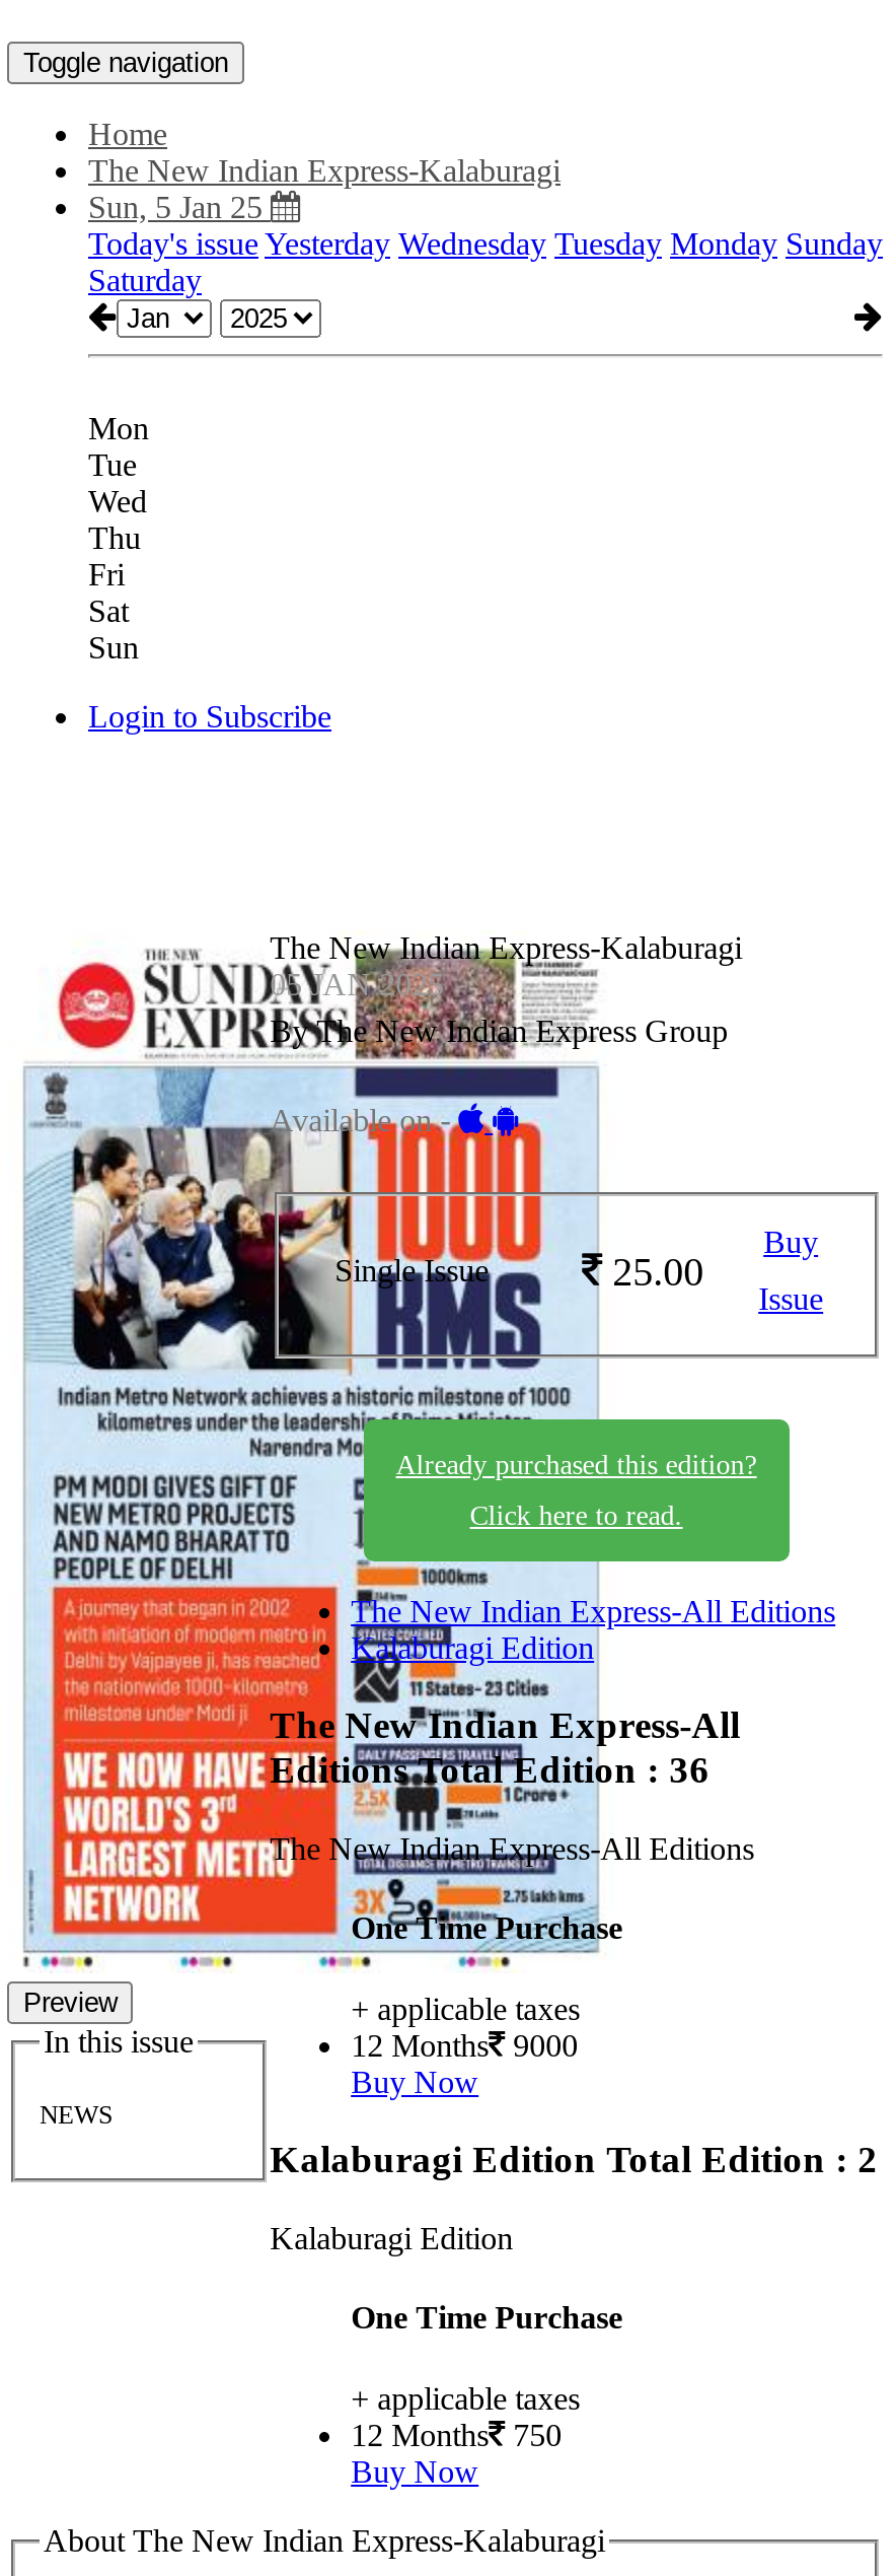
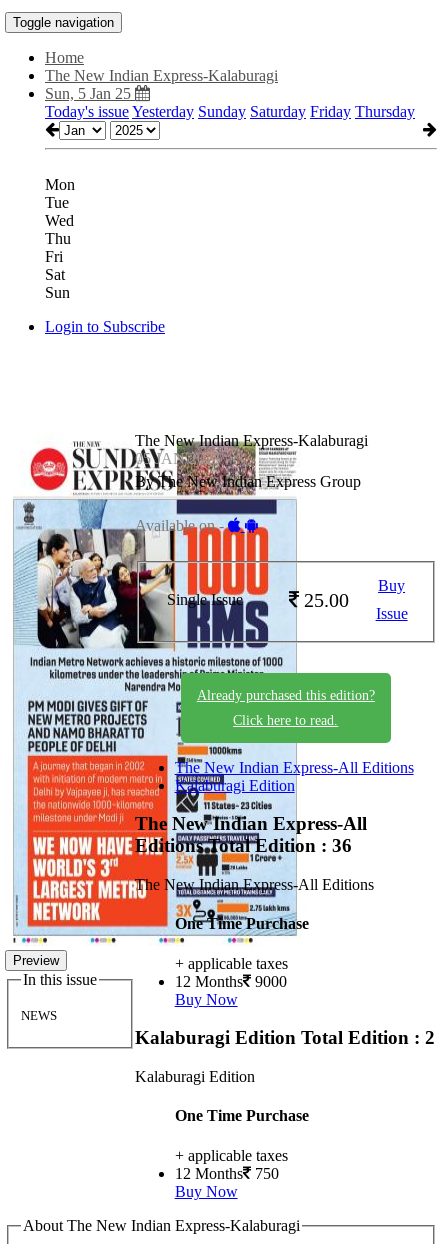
- Today's issue Yesterday Wednesday Tuesday Monday Sunday
- Saturday
+ Today's issue Yesterday Sunday Saturday Friday Thursday
